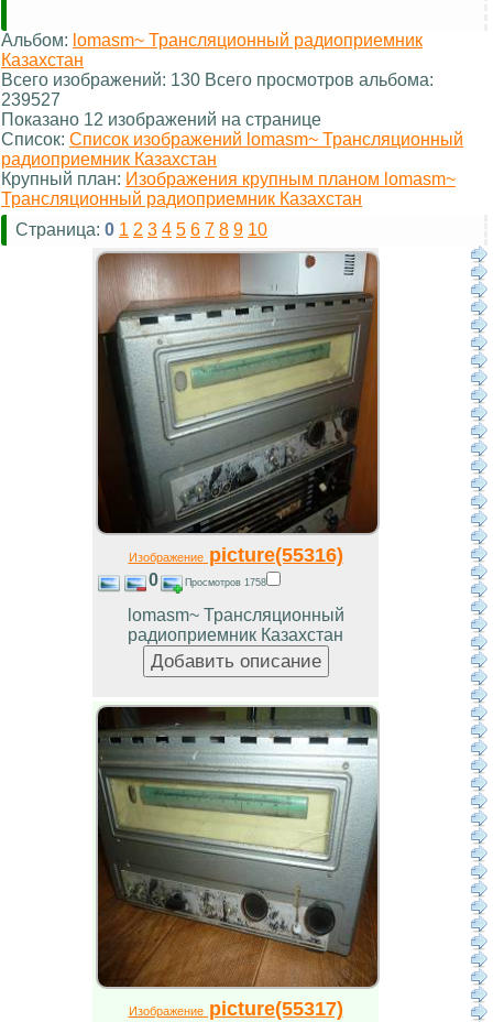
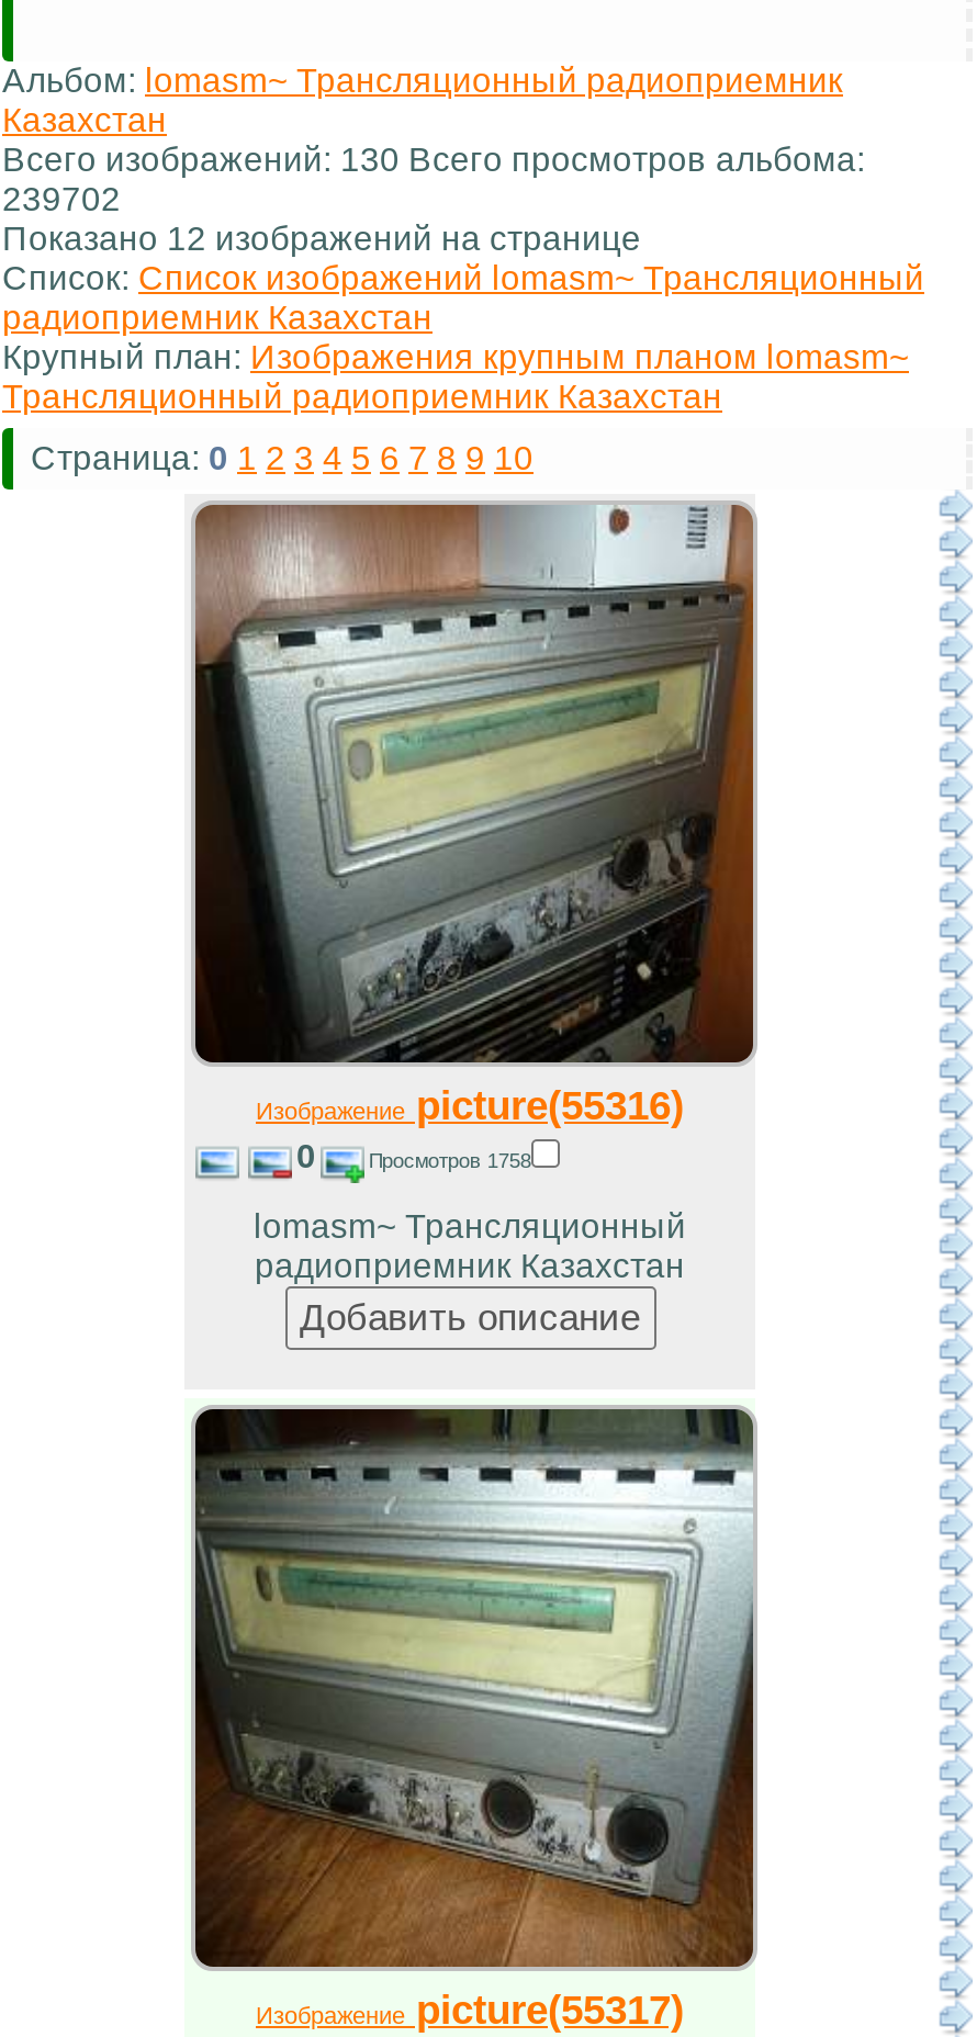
- 239527
+ 239702
